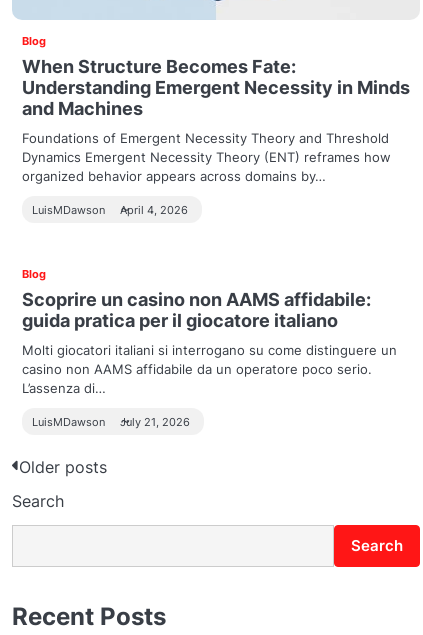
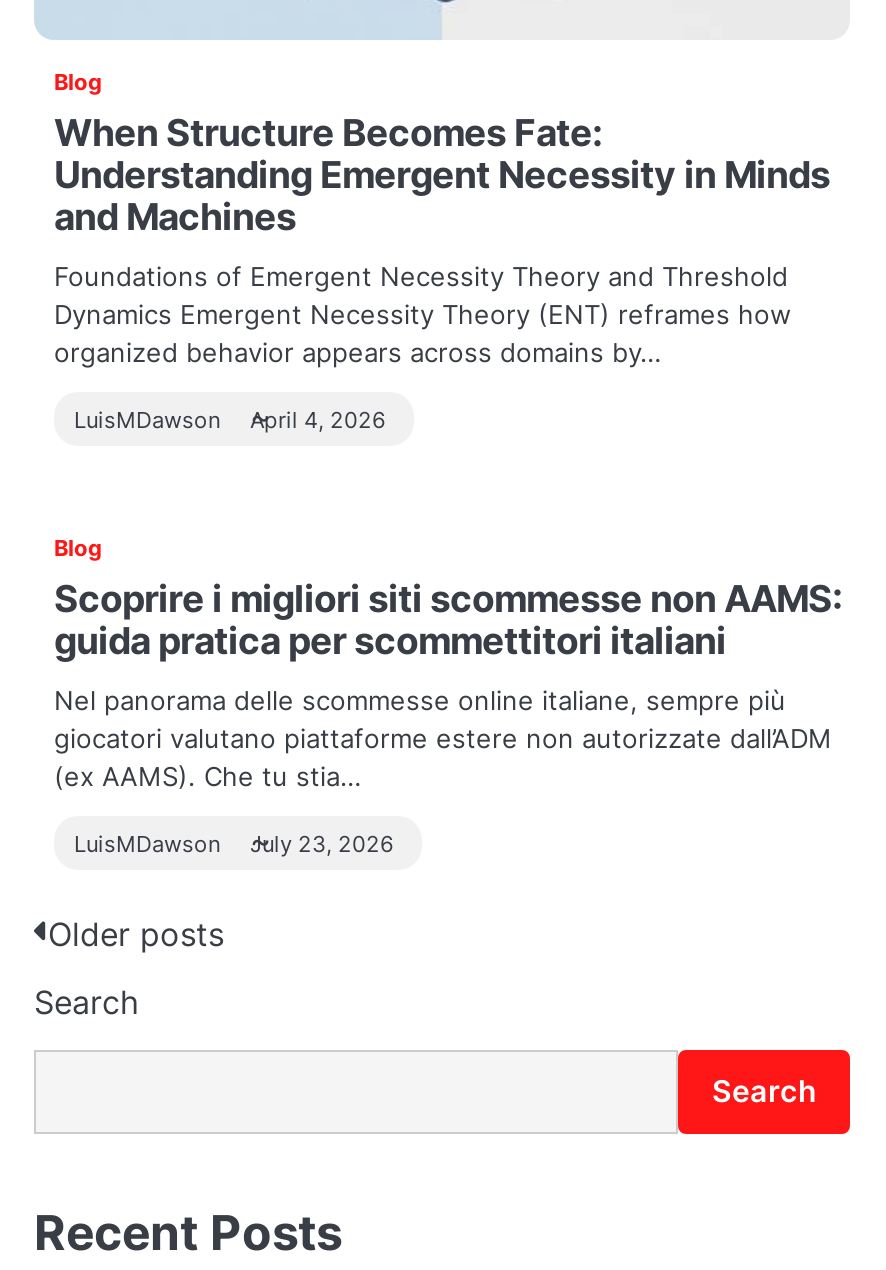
- Scoprire un casino non AAMS affidabile:
- guida pratica per il giocatore italiano
+ Scoprire i migliori siti scommesse non AAMS:
+ guida pratica per scommettitori italiani

- Molti giocatori italiani si interrogano su come distinguere un
- casino non AAMS affidabile da un operatore poco serio.
- L’assenza di…
+ Nel panorama delle scommesse online italiane, sempre più
+ giocatori valutano piattaforme estere non autorizzate dall’ADM
+ (ex AAMS). Che tu stia…

- LuisMDawson July 21, 2026
+ LuisMDawson July 23, 2026
